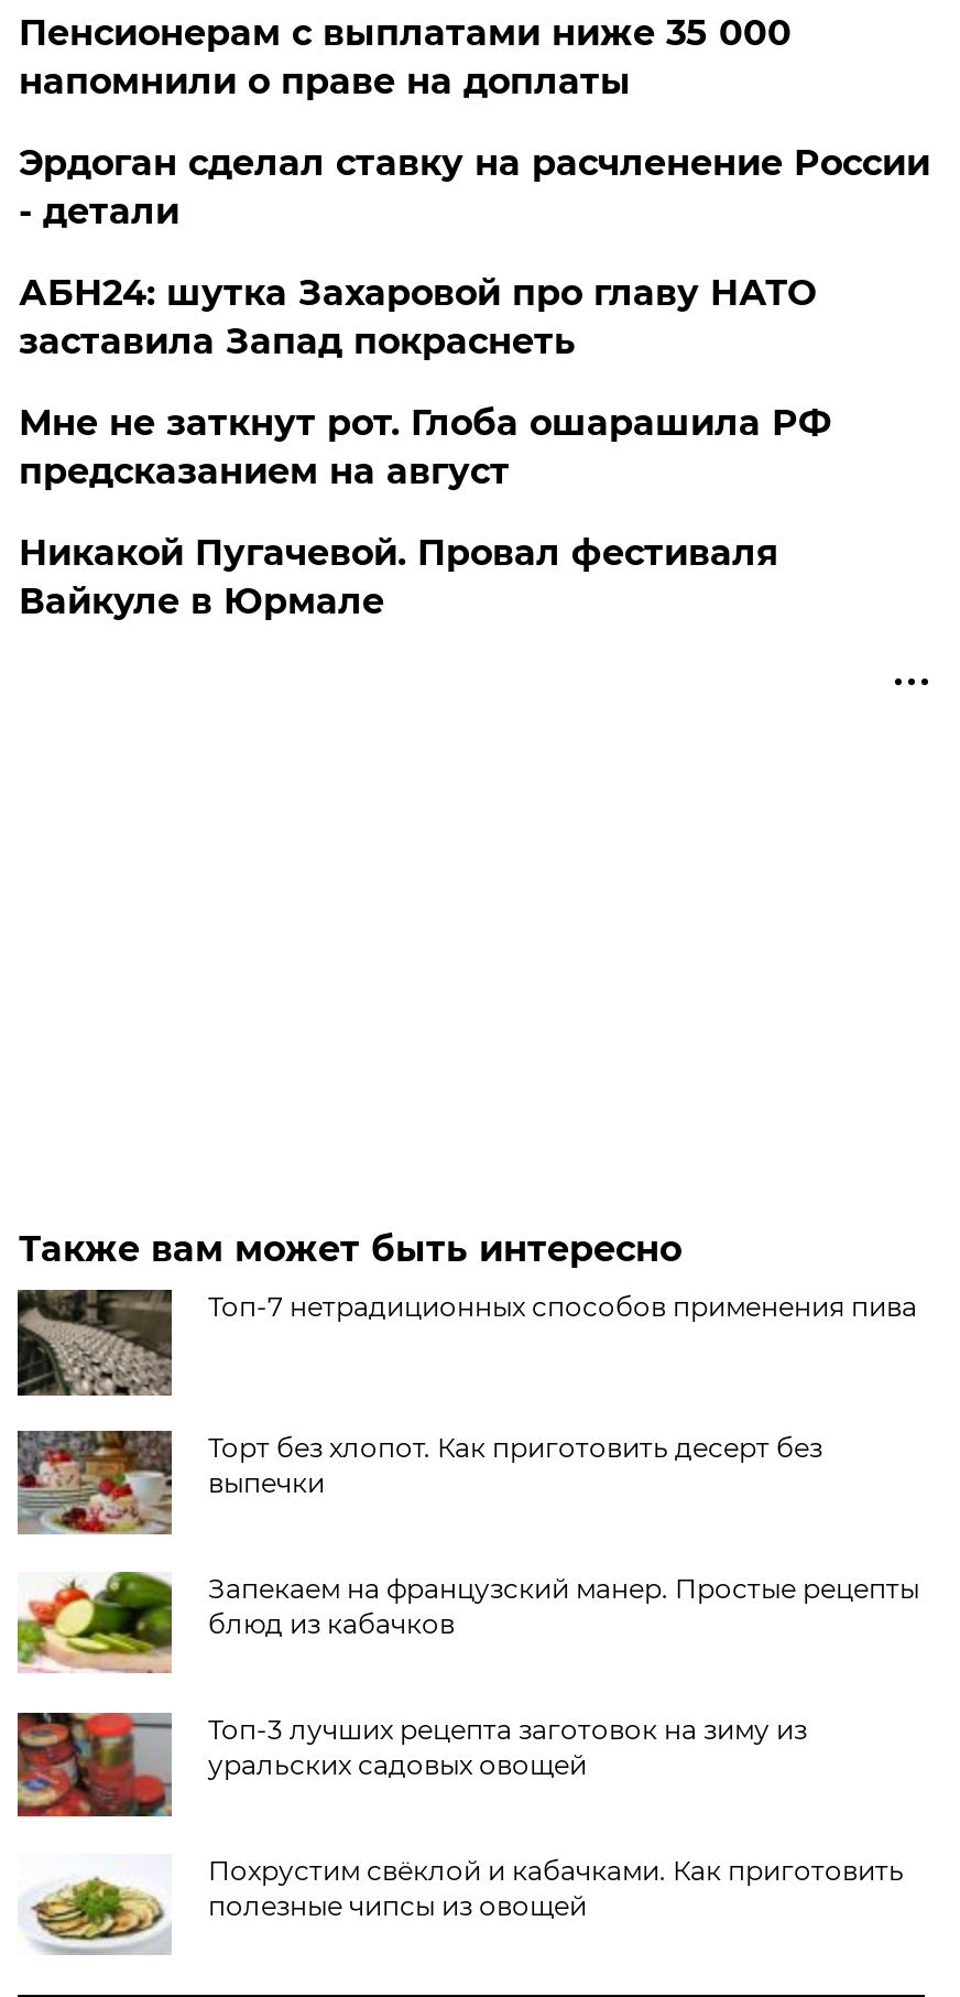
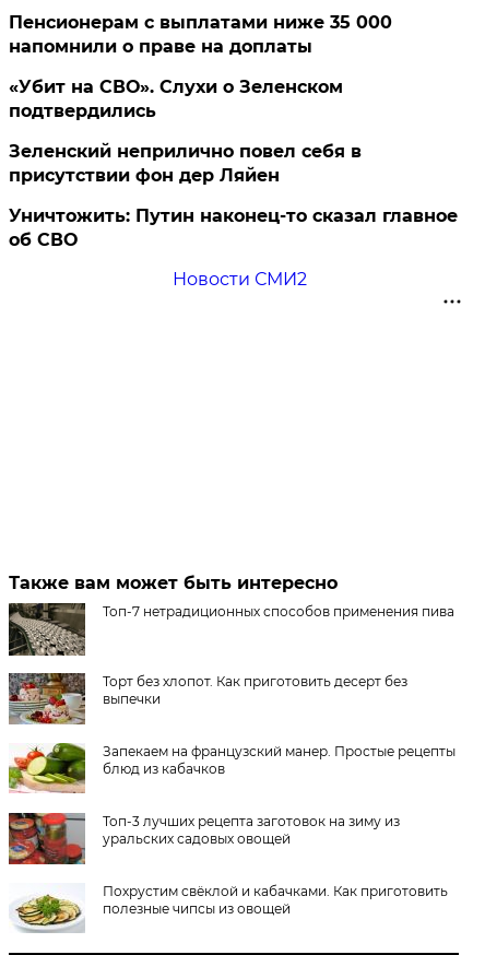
- Эрдоган сделал ставку на расчленение России
- - детали
+ «Убит на СВО». Слухи о Зеленском
+ подтвердились

- АБН24: шутка Захаровой про главу НАТО
- заставила Запад покраснеть
+ Зеленский неприлично повел cебя в
+ присутствии фон дер Ляйен

- Мне не заткнут рот. Глоба ошарашила РФ
- предсказанием на август
+ Уничтожить: Путин наконец-то сказал главное
+ об СВО

- Никакой Пугачевой. Провал фестиваля
- Вайкуле в Юрмале
+ Новости СМИ2
